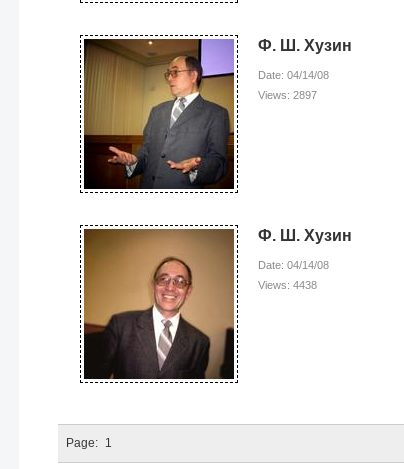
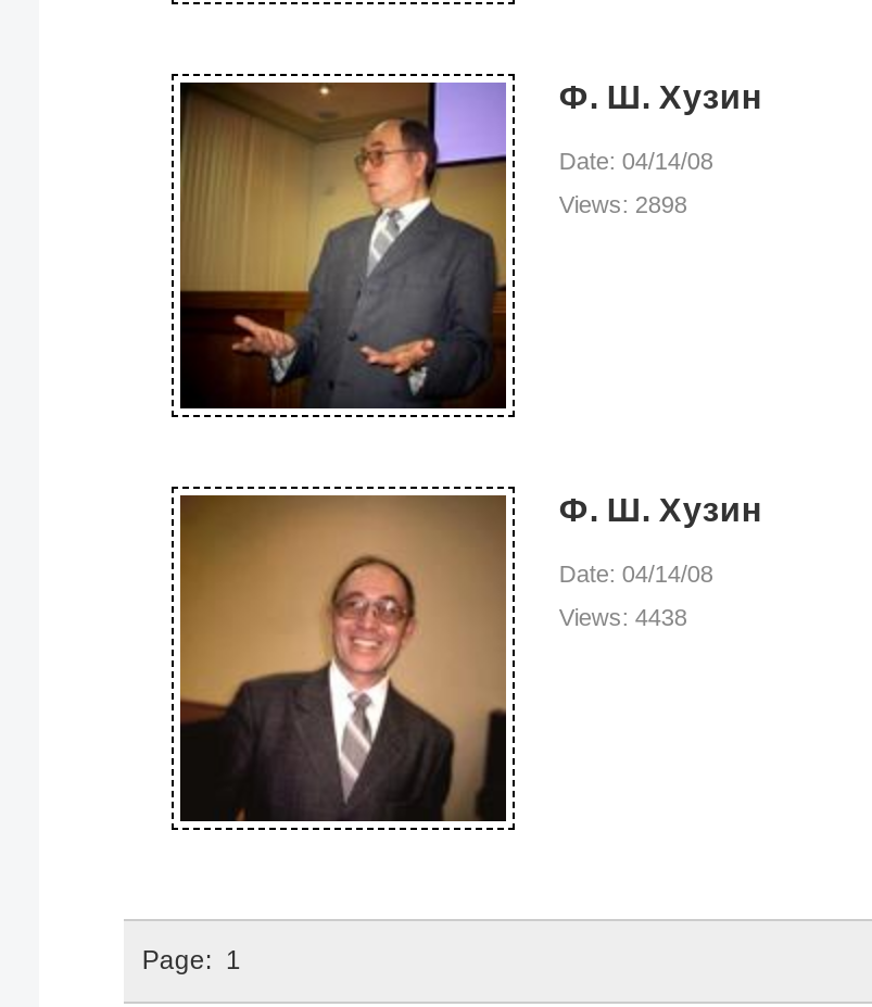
- Views: 2897
+ Views: 2898
